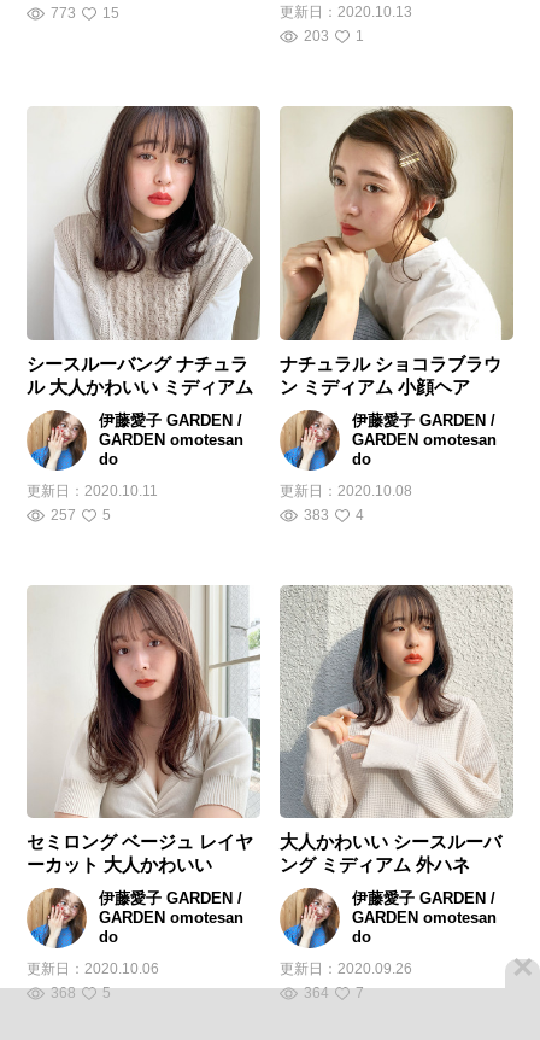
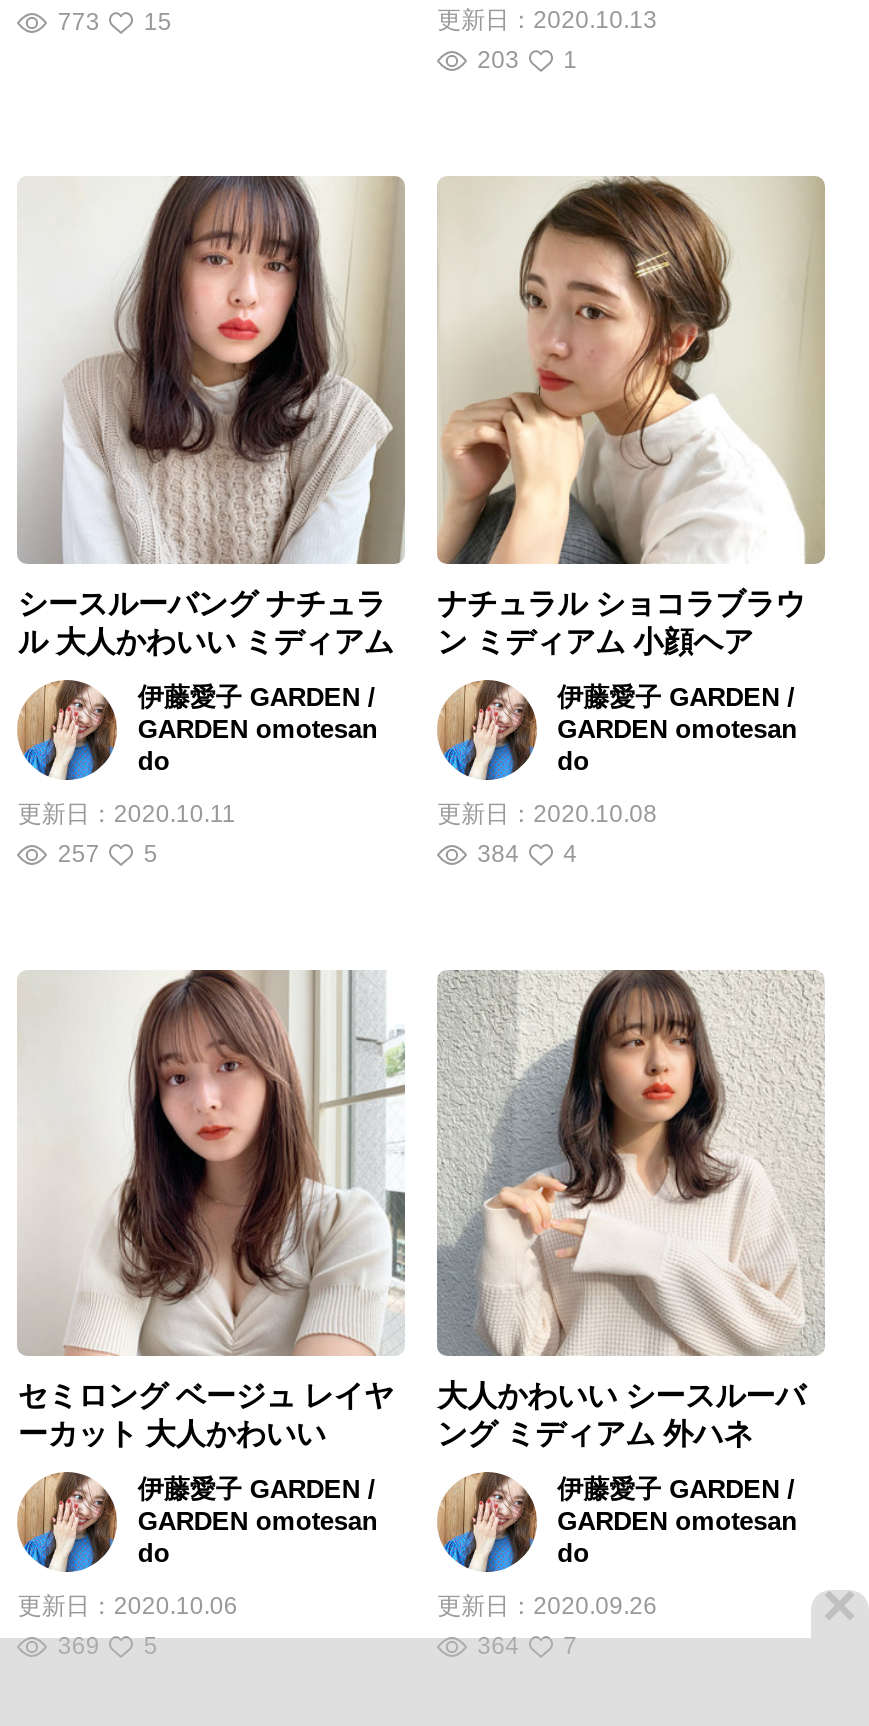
- 383 4
+ 384 4

- 368
+ 369
